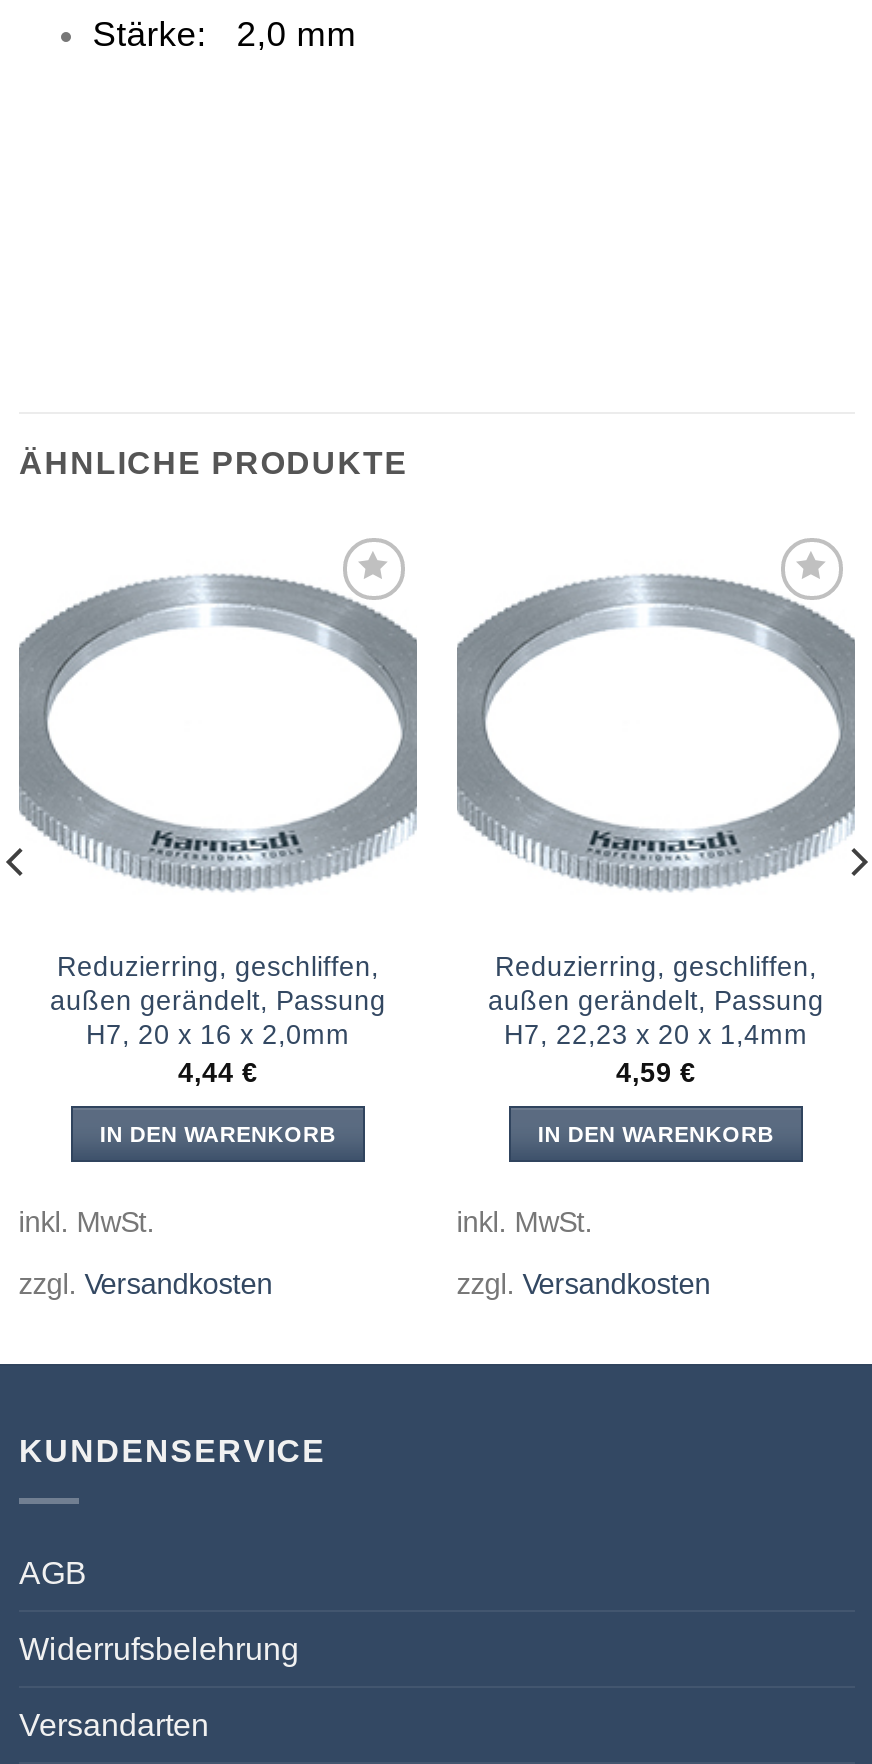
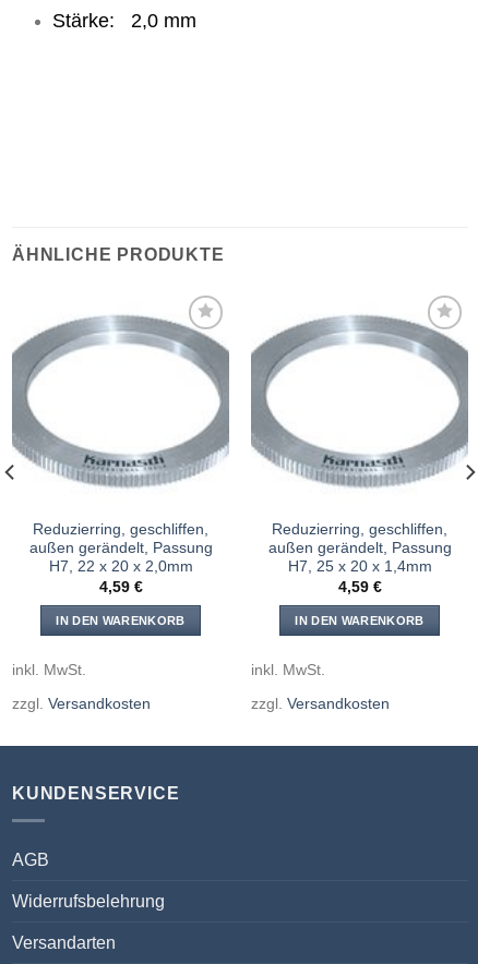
- H7, 20 x 16 x 2,0mm
+ H7, 22 x 20 x 2,0mm

- H7, 22,23 x 20 x 1,4mm
+ H7, 25 x 20 x 1,4mm

- 4,44 €
+ 4,59 €
